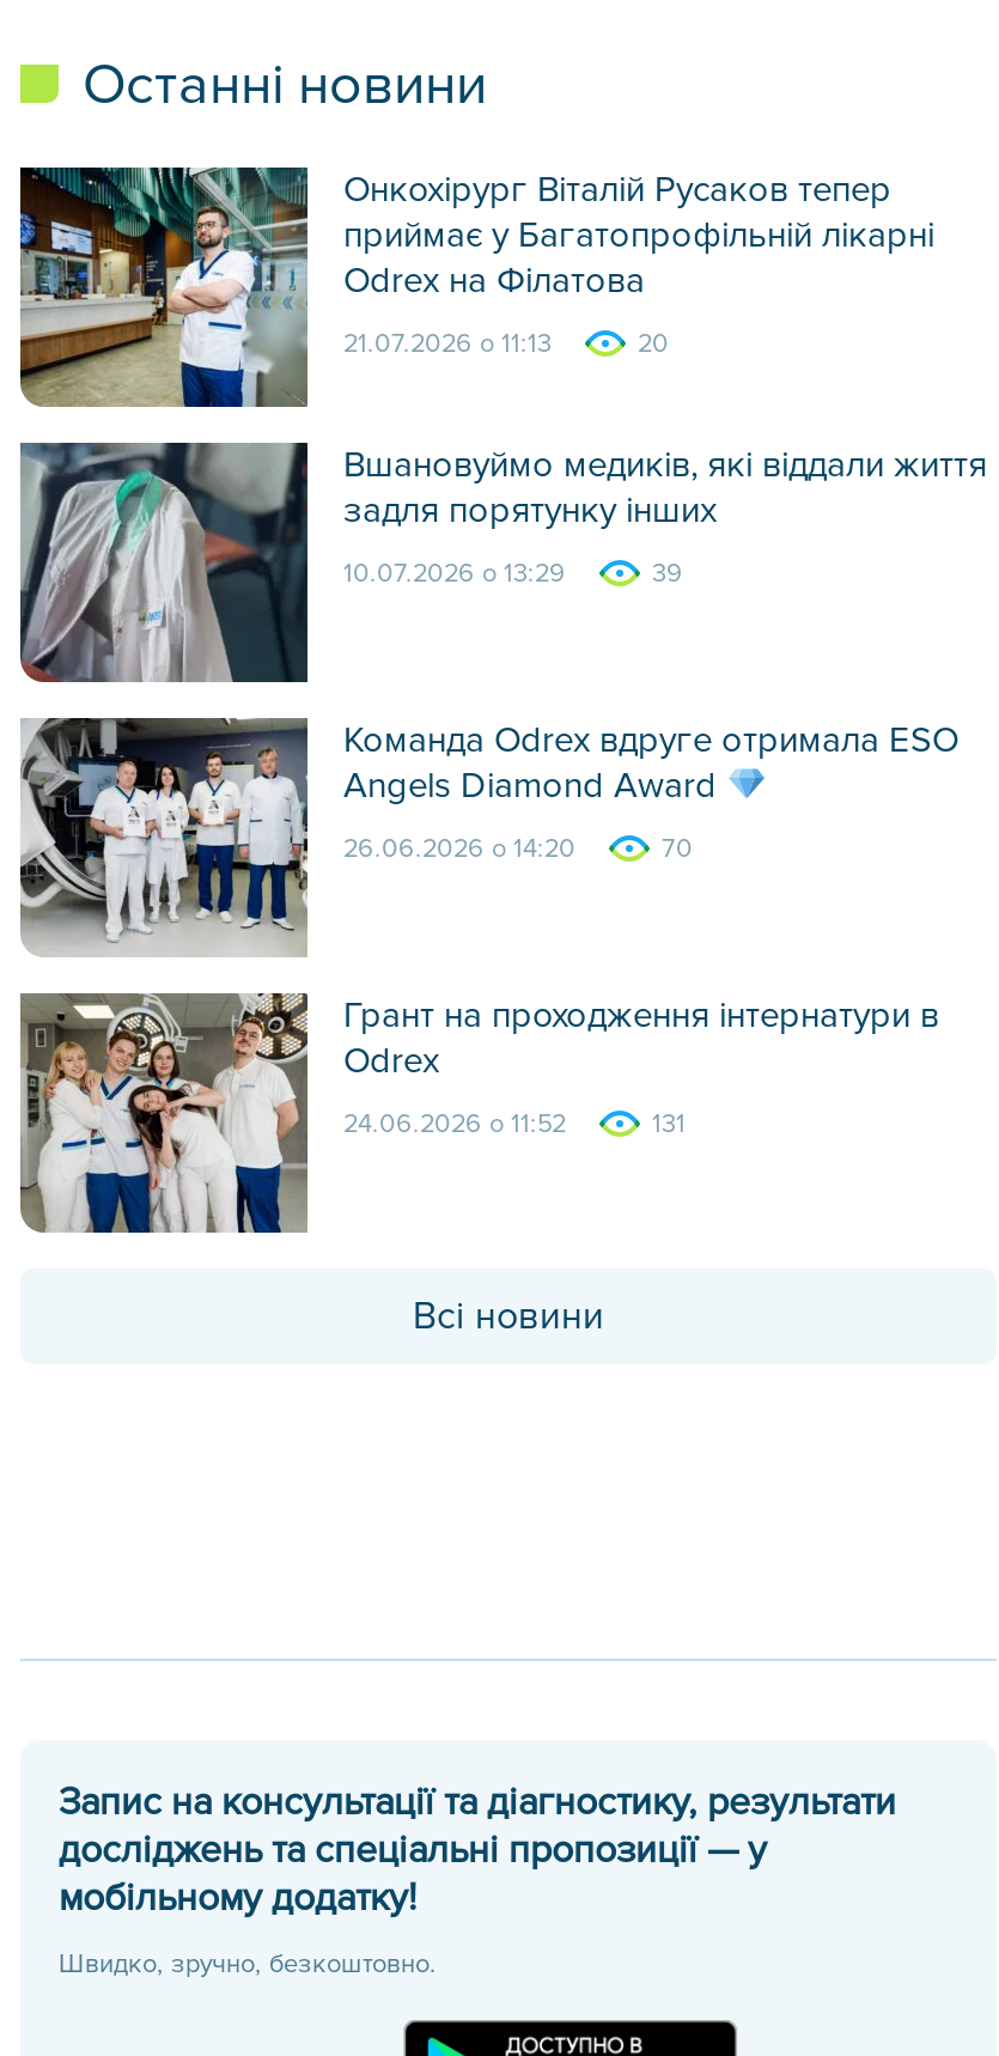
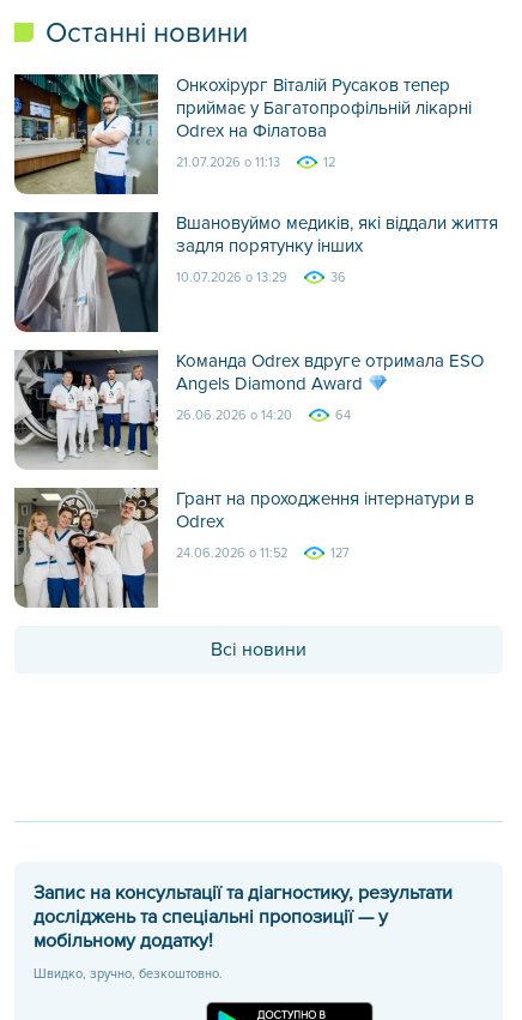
- 20
+ 12

- 39
+ 36

- 70
+ 64

- 131
+ 127
